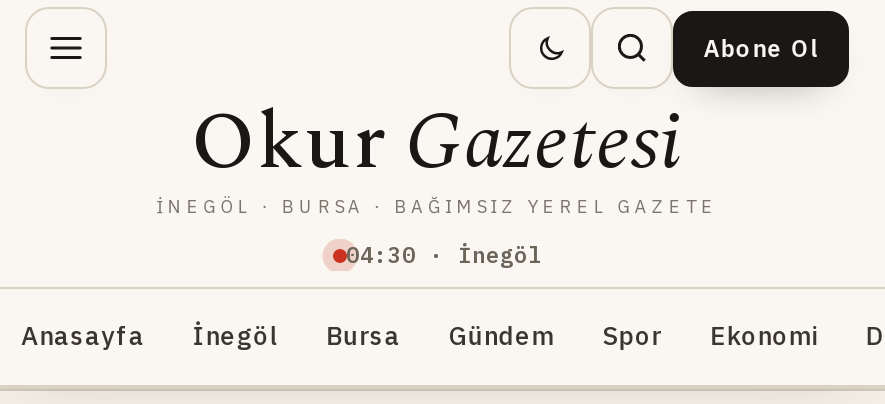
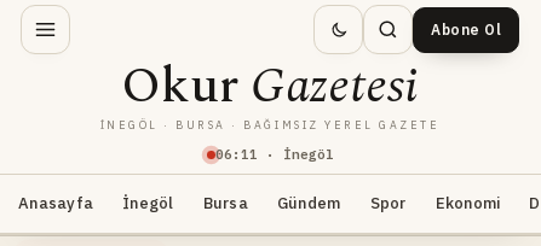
- 04: 30 · İnegöl
+ 06: 11 · İnegöl
